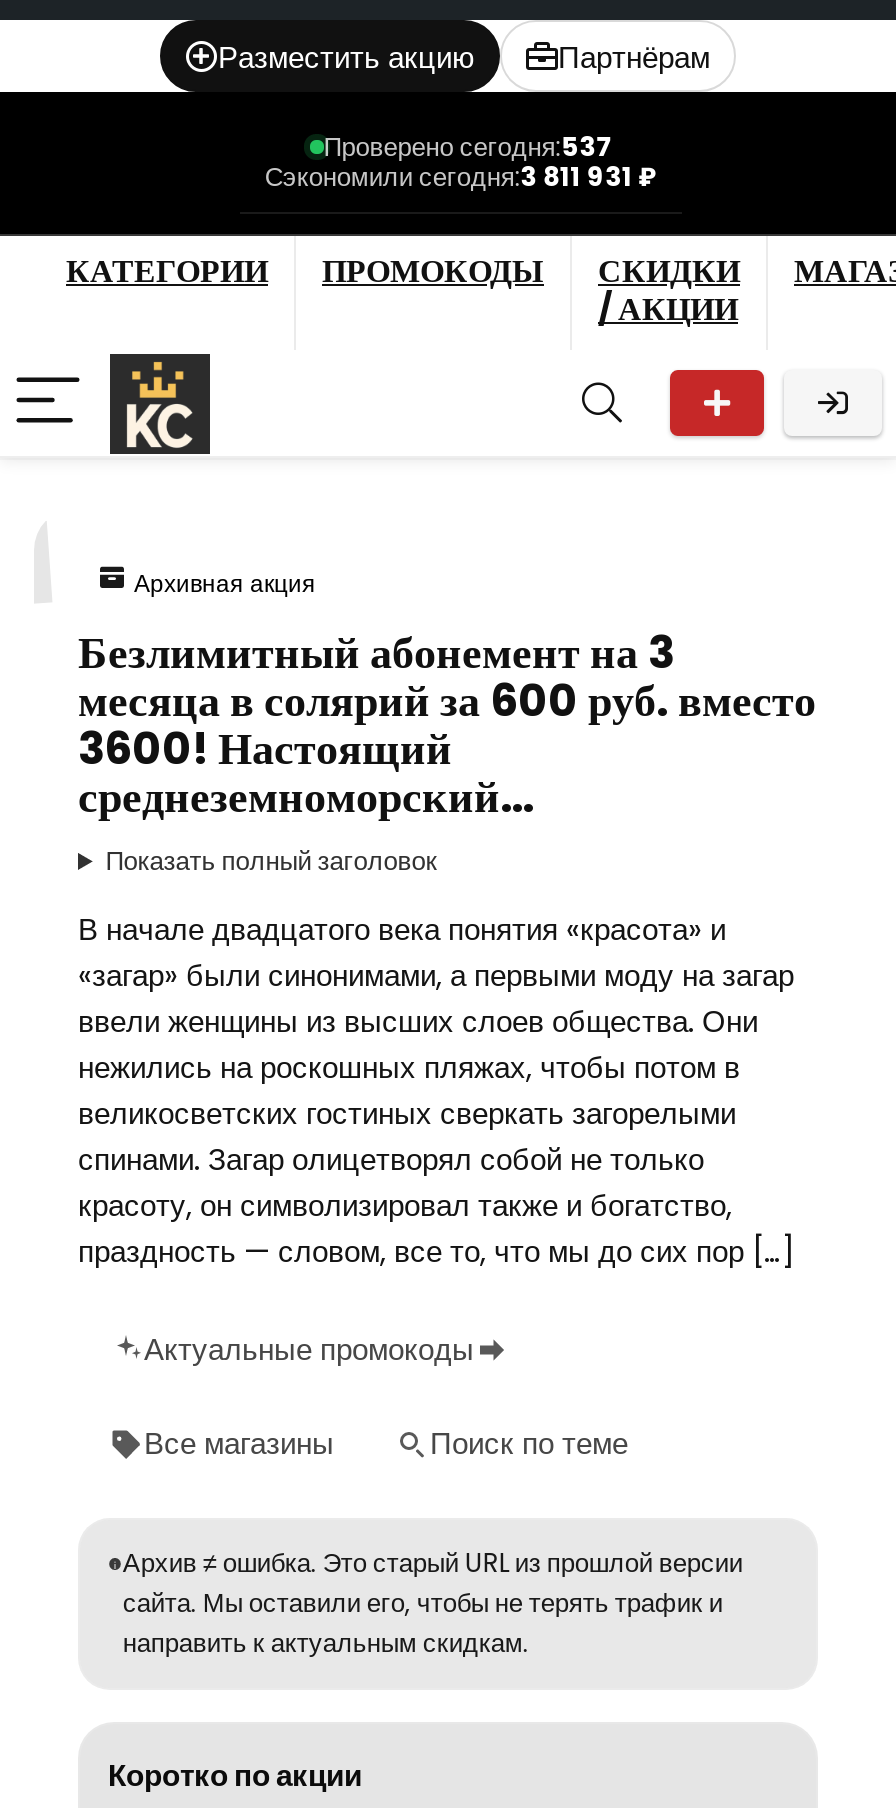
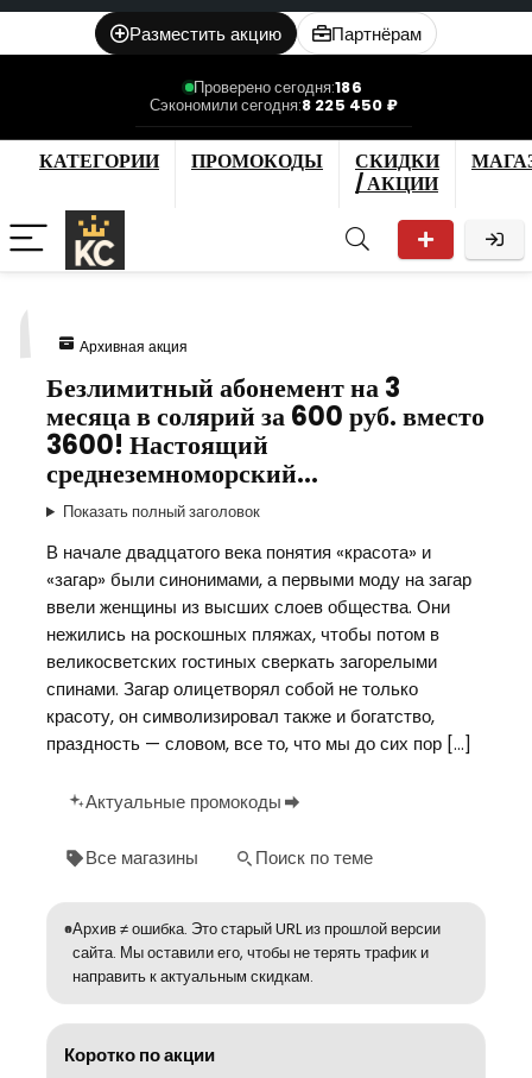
- Проверено сегодня:537
+ Проверено сегодня:186

- Сэкономили сегодня:3 811 931 ₽
+ Сэкономили сегодня:8 225 450 ₽
